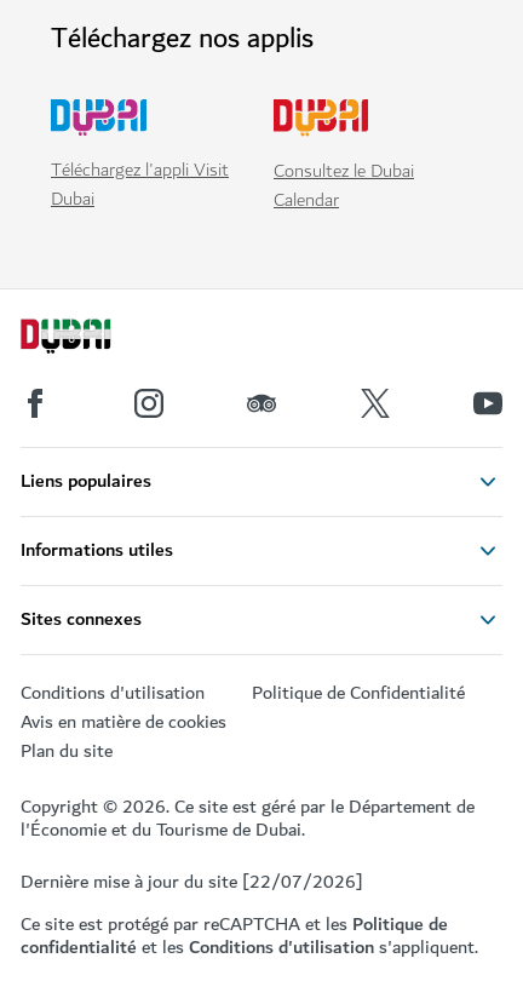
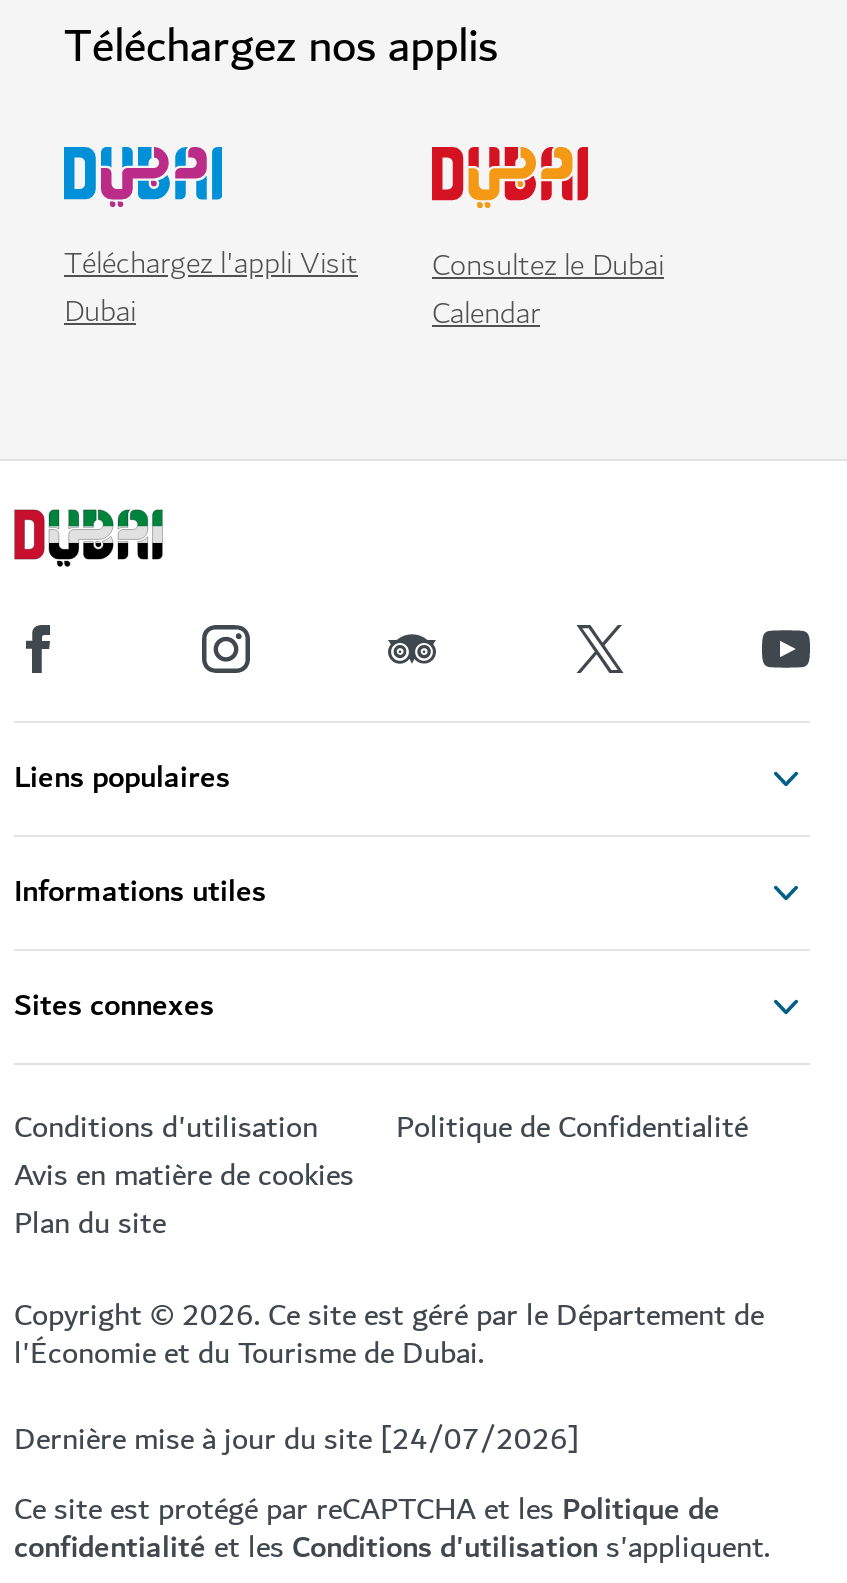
- Dernière mise à jour du site [22/07/2026]
+ Dernière mise à jour du site [24/07/2026]
